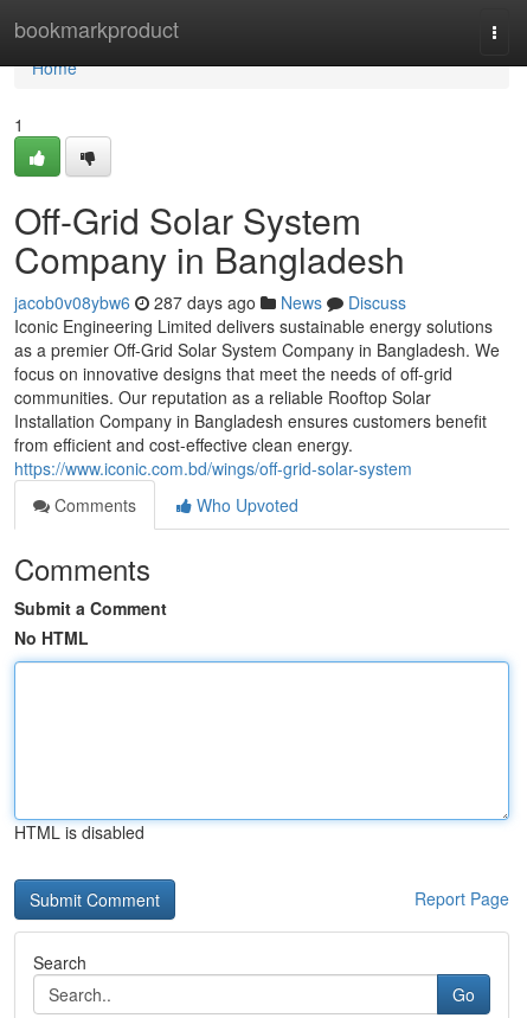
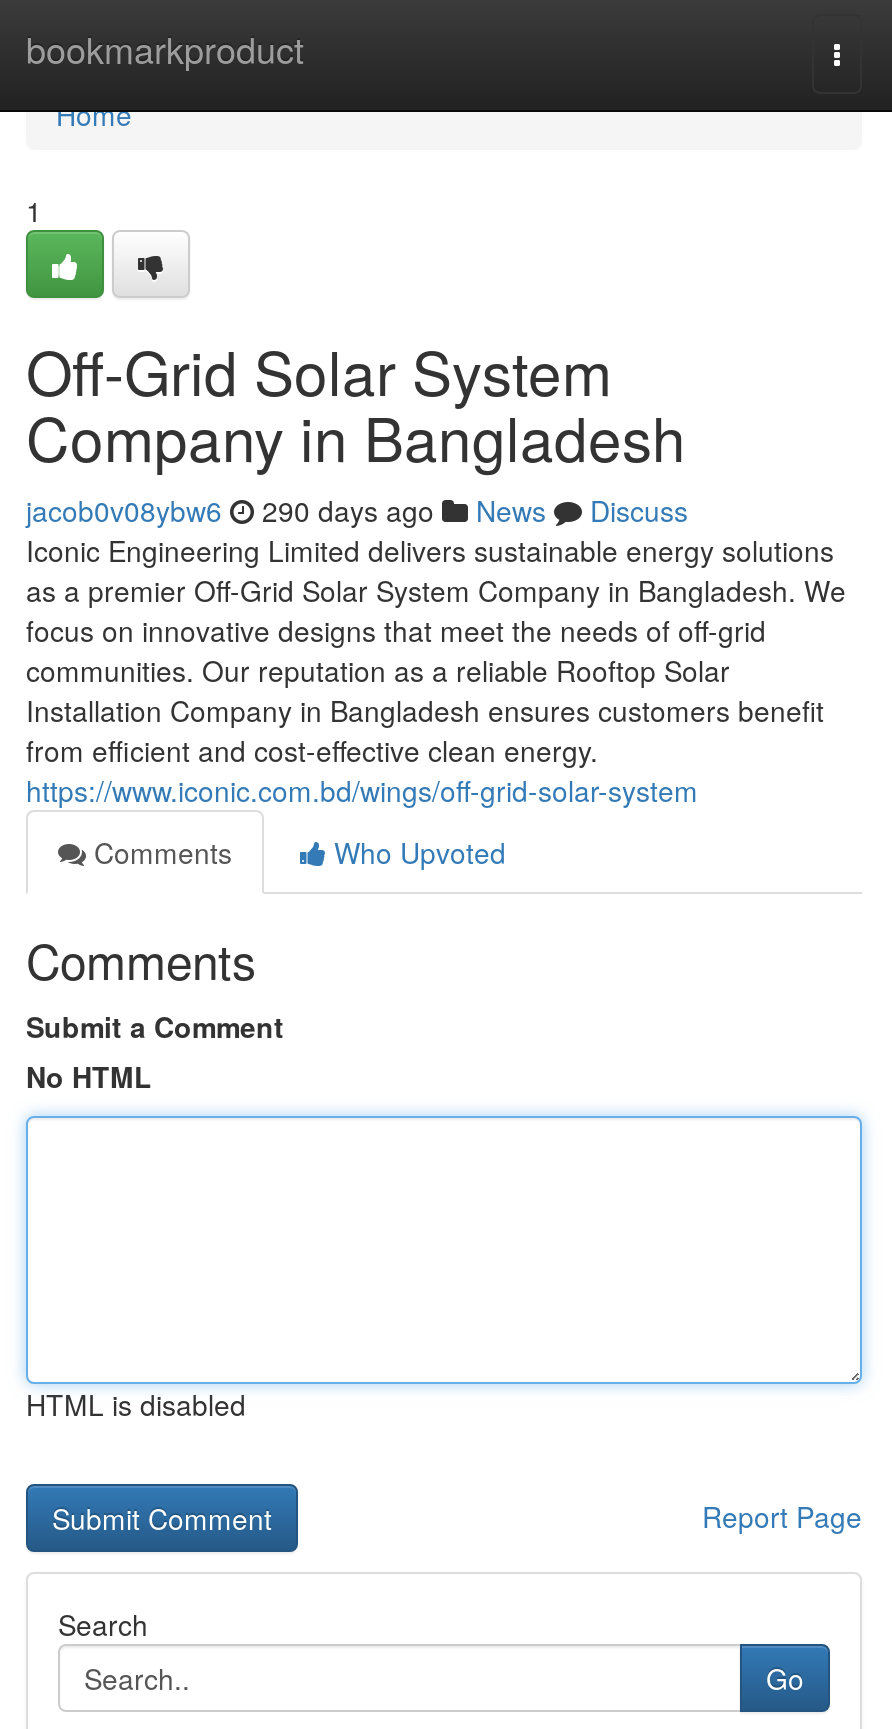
- jacob0v08ybw6 287 days ago News Discuss
+ jacob0v08ybw6 290 days ago News Discuss
